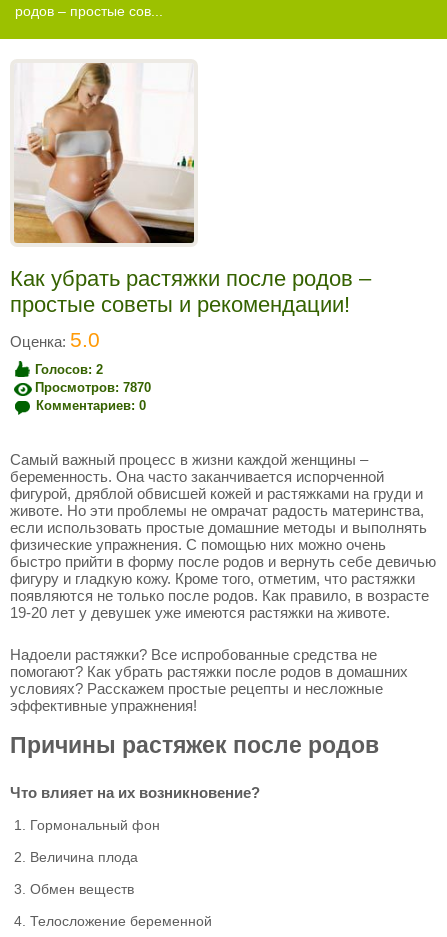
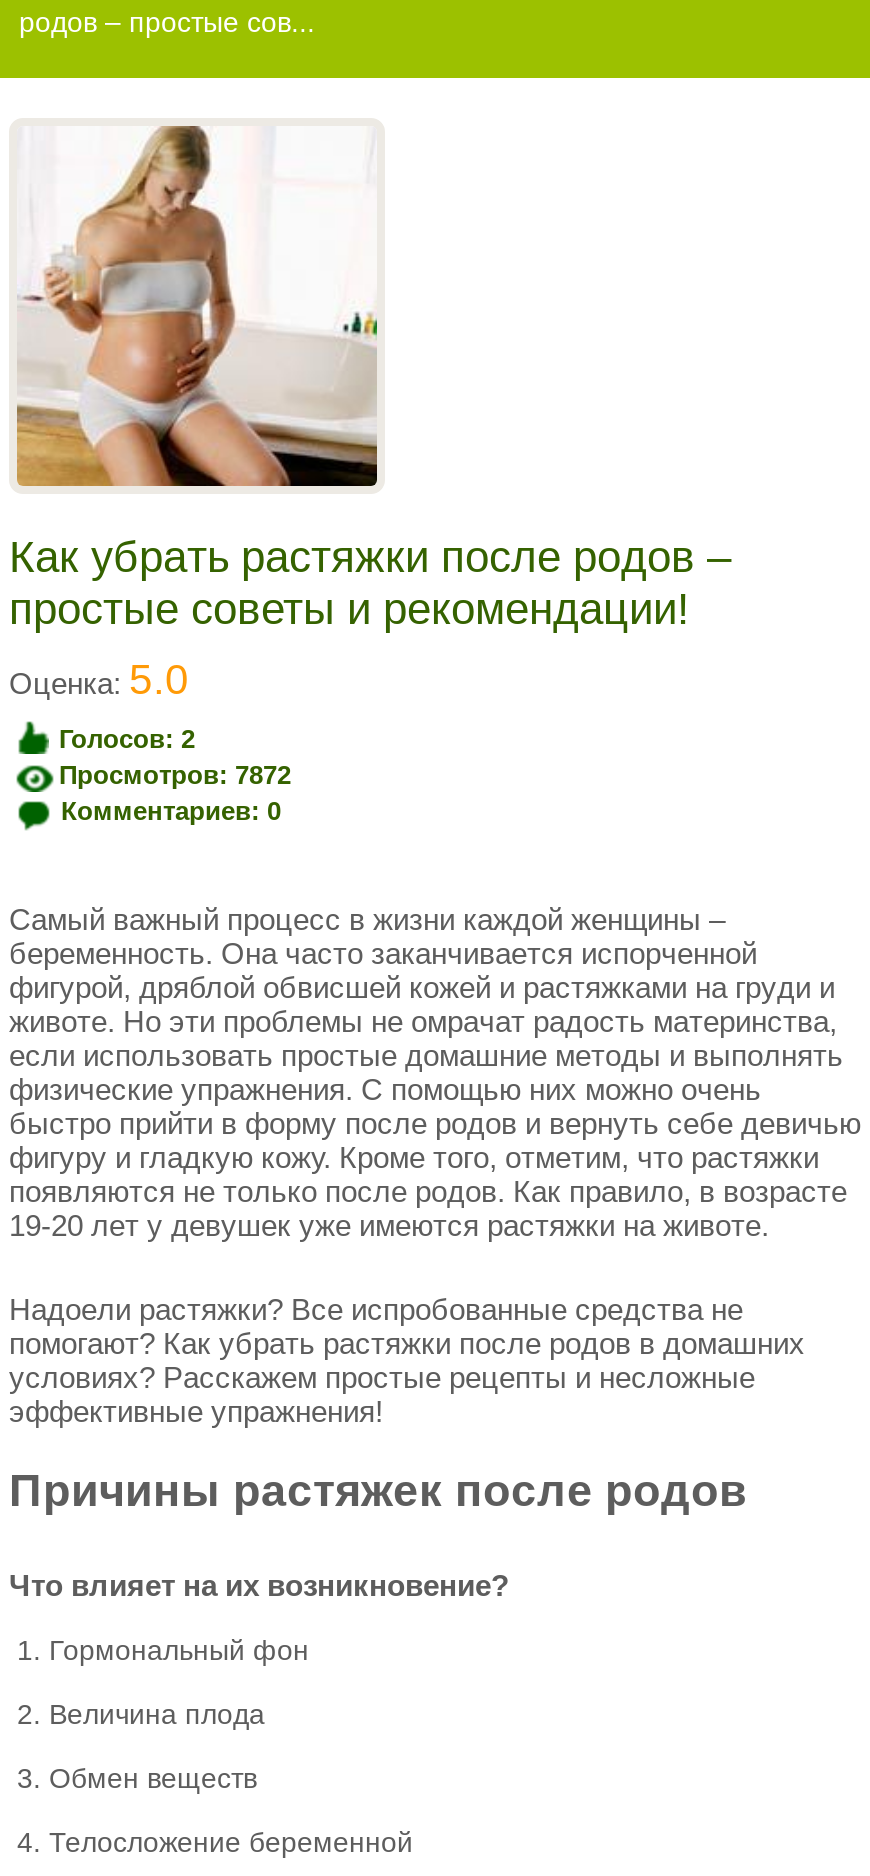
- Просмотров: 7870
+ Просмотров: 7872
